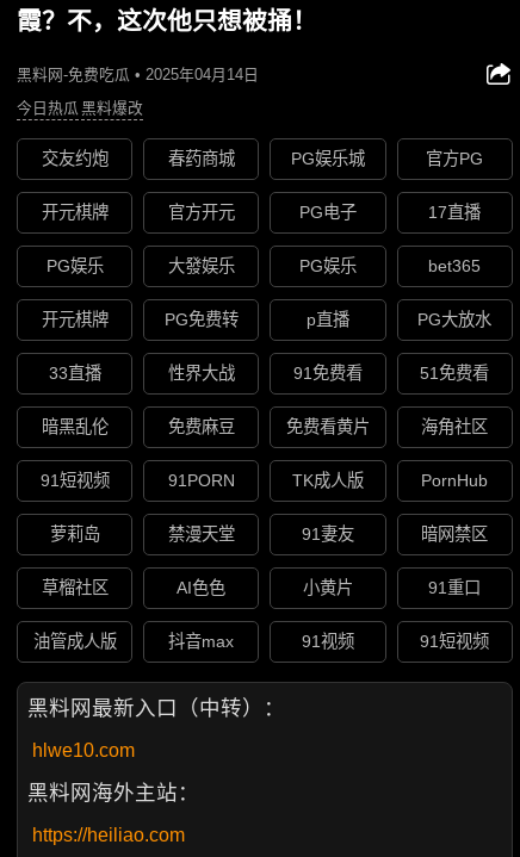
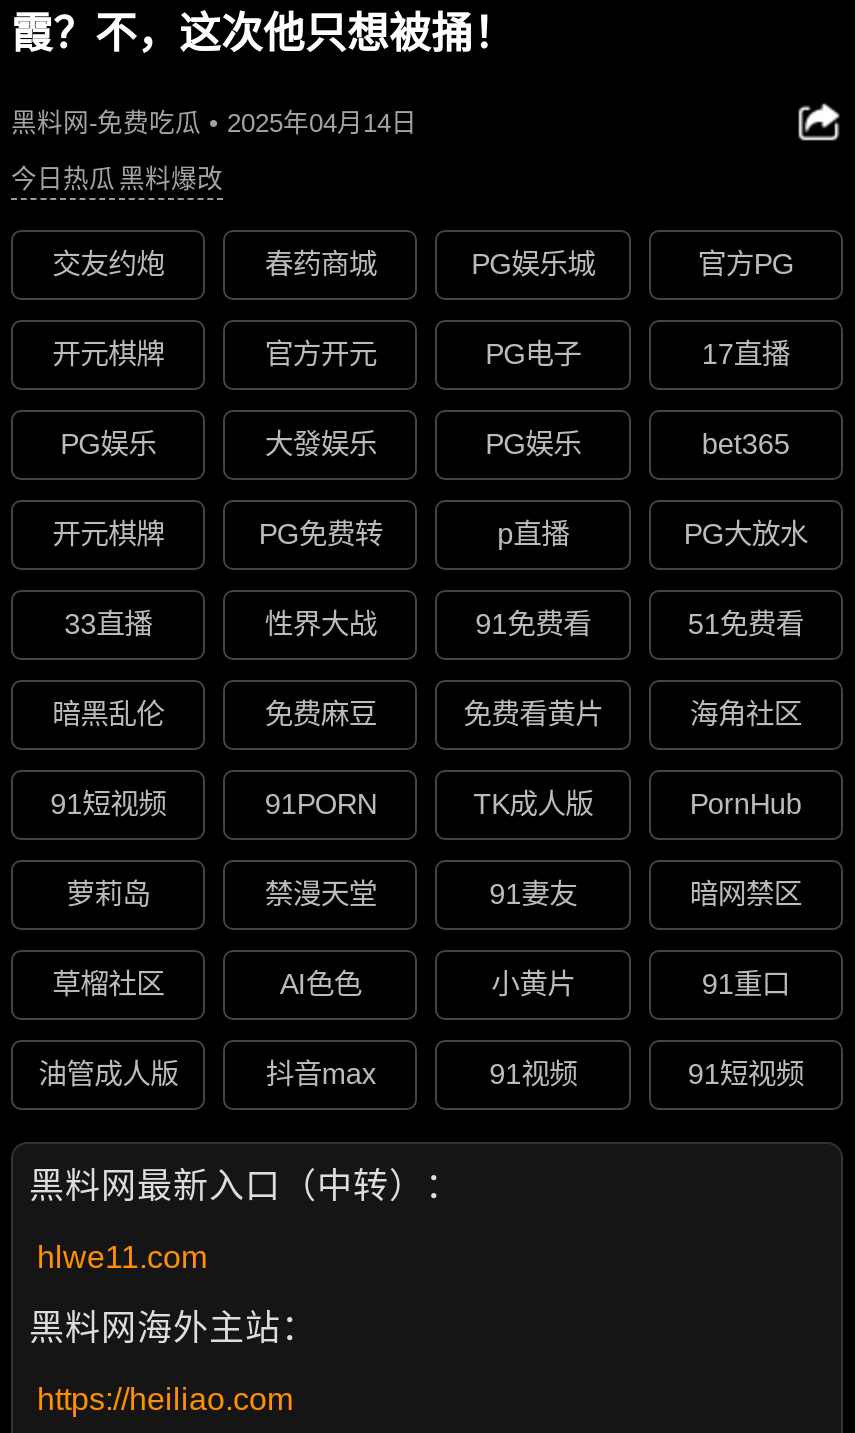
- hlwe10.com
+ hlwe11.com
